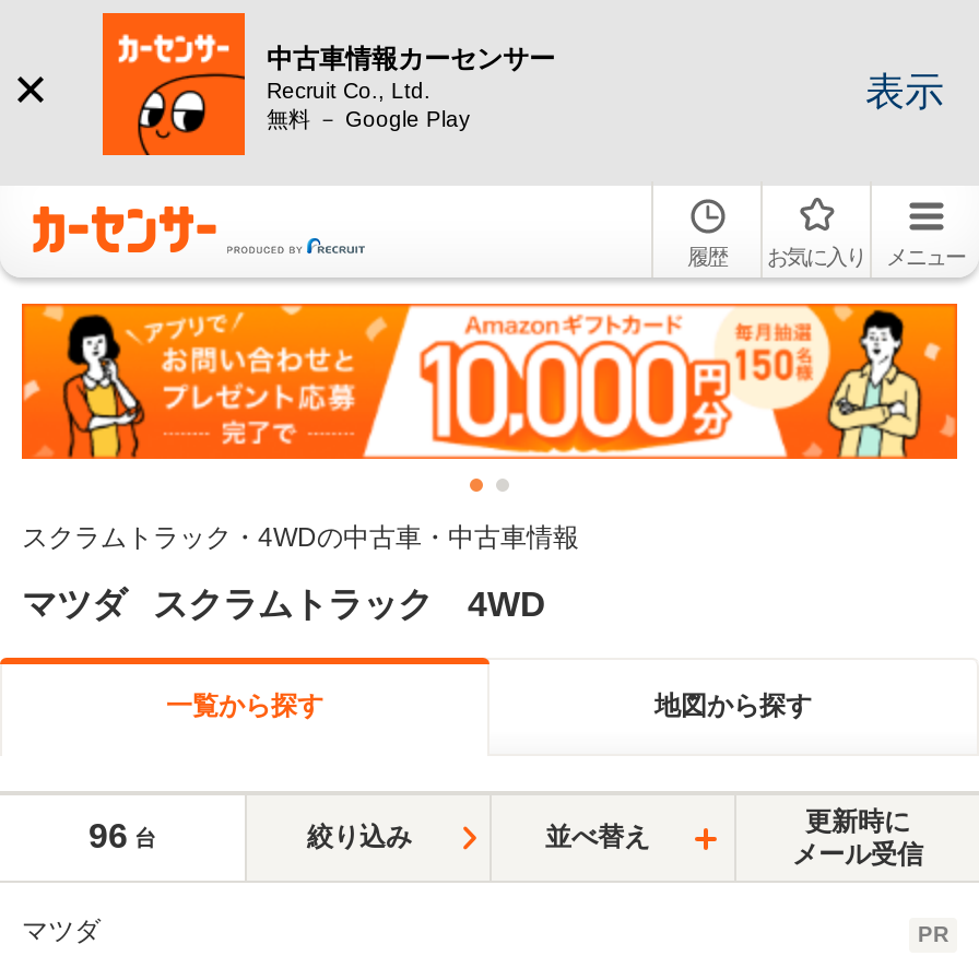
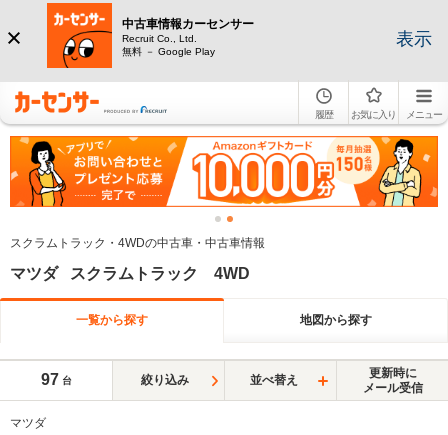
- 96 台
+ 97 台

- PR
